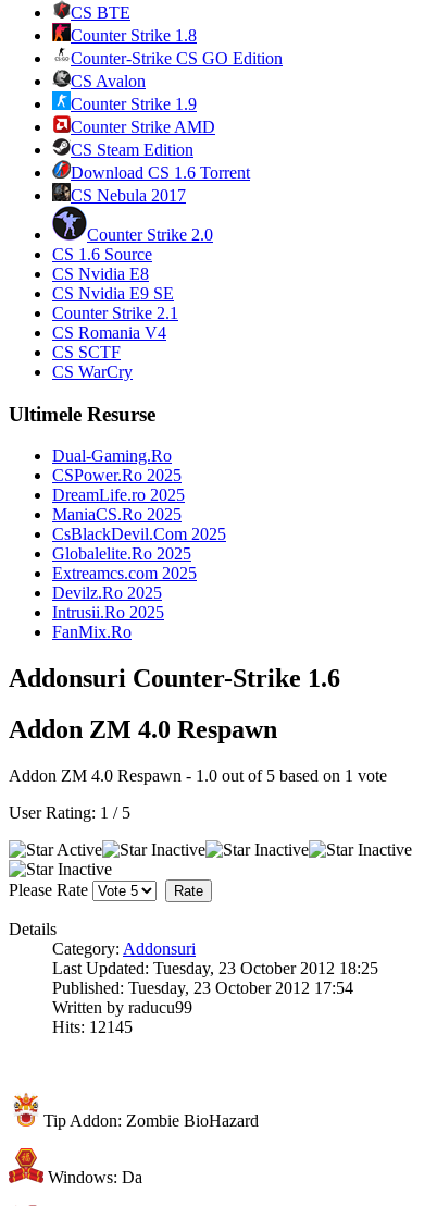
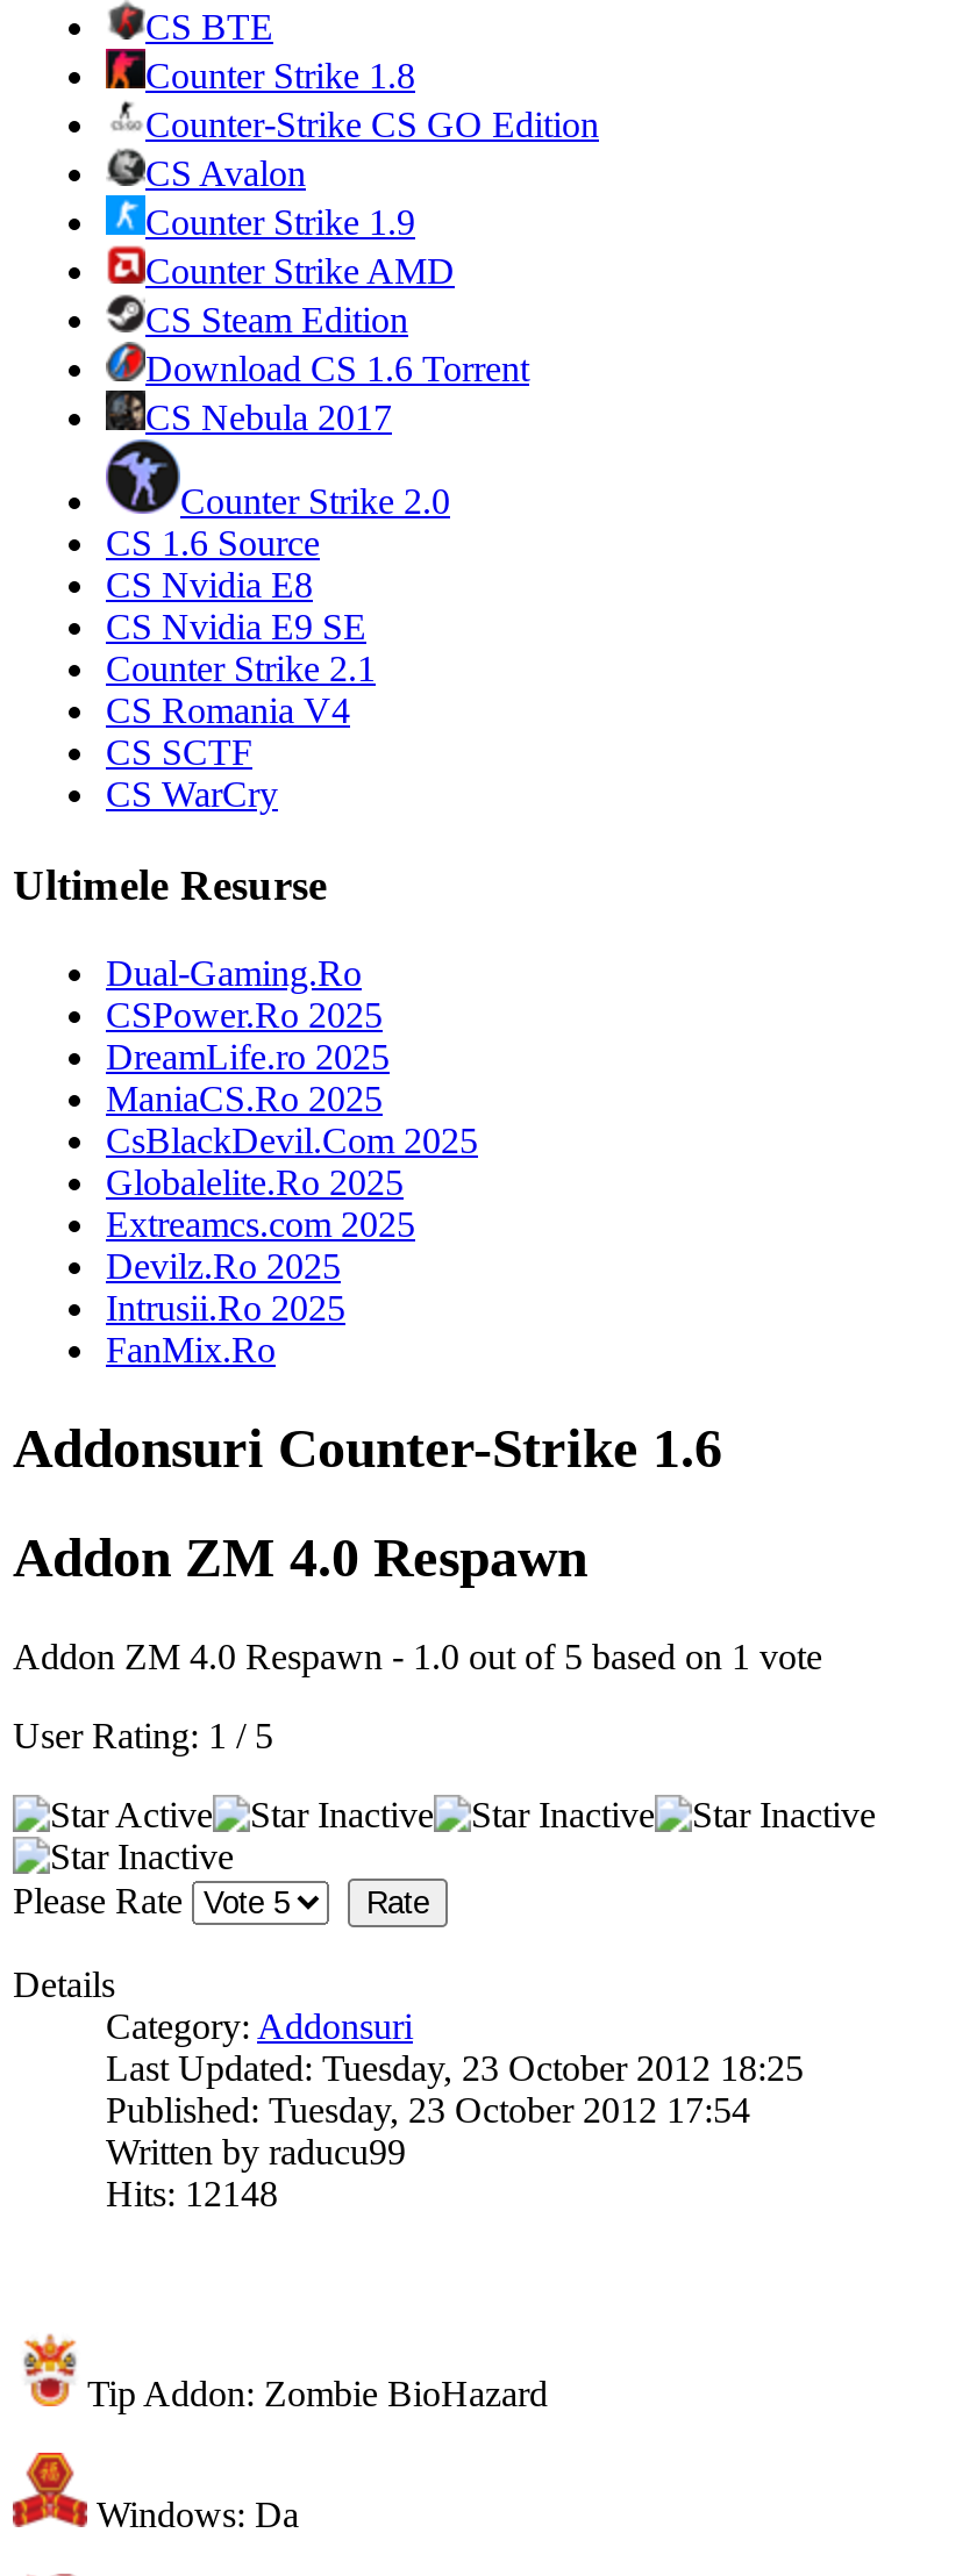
- Hits: 12145
+ Hits: 12148
